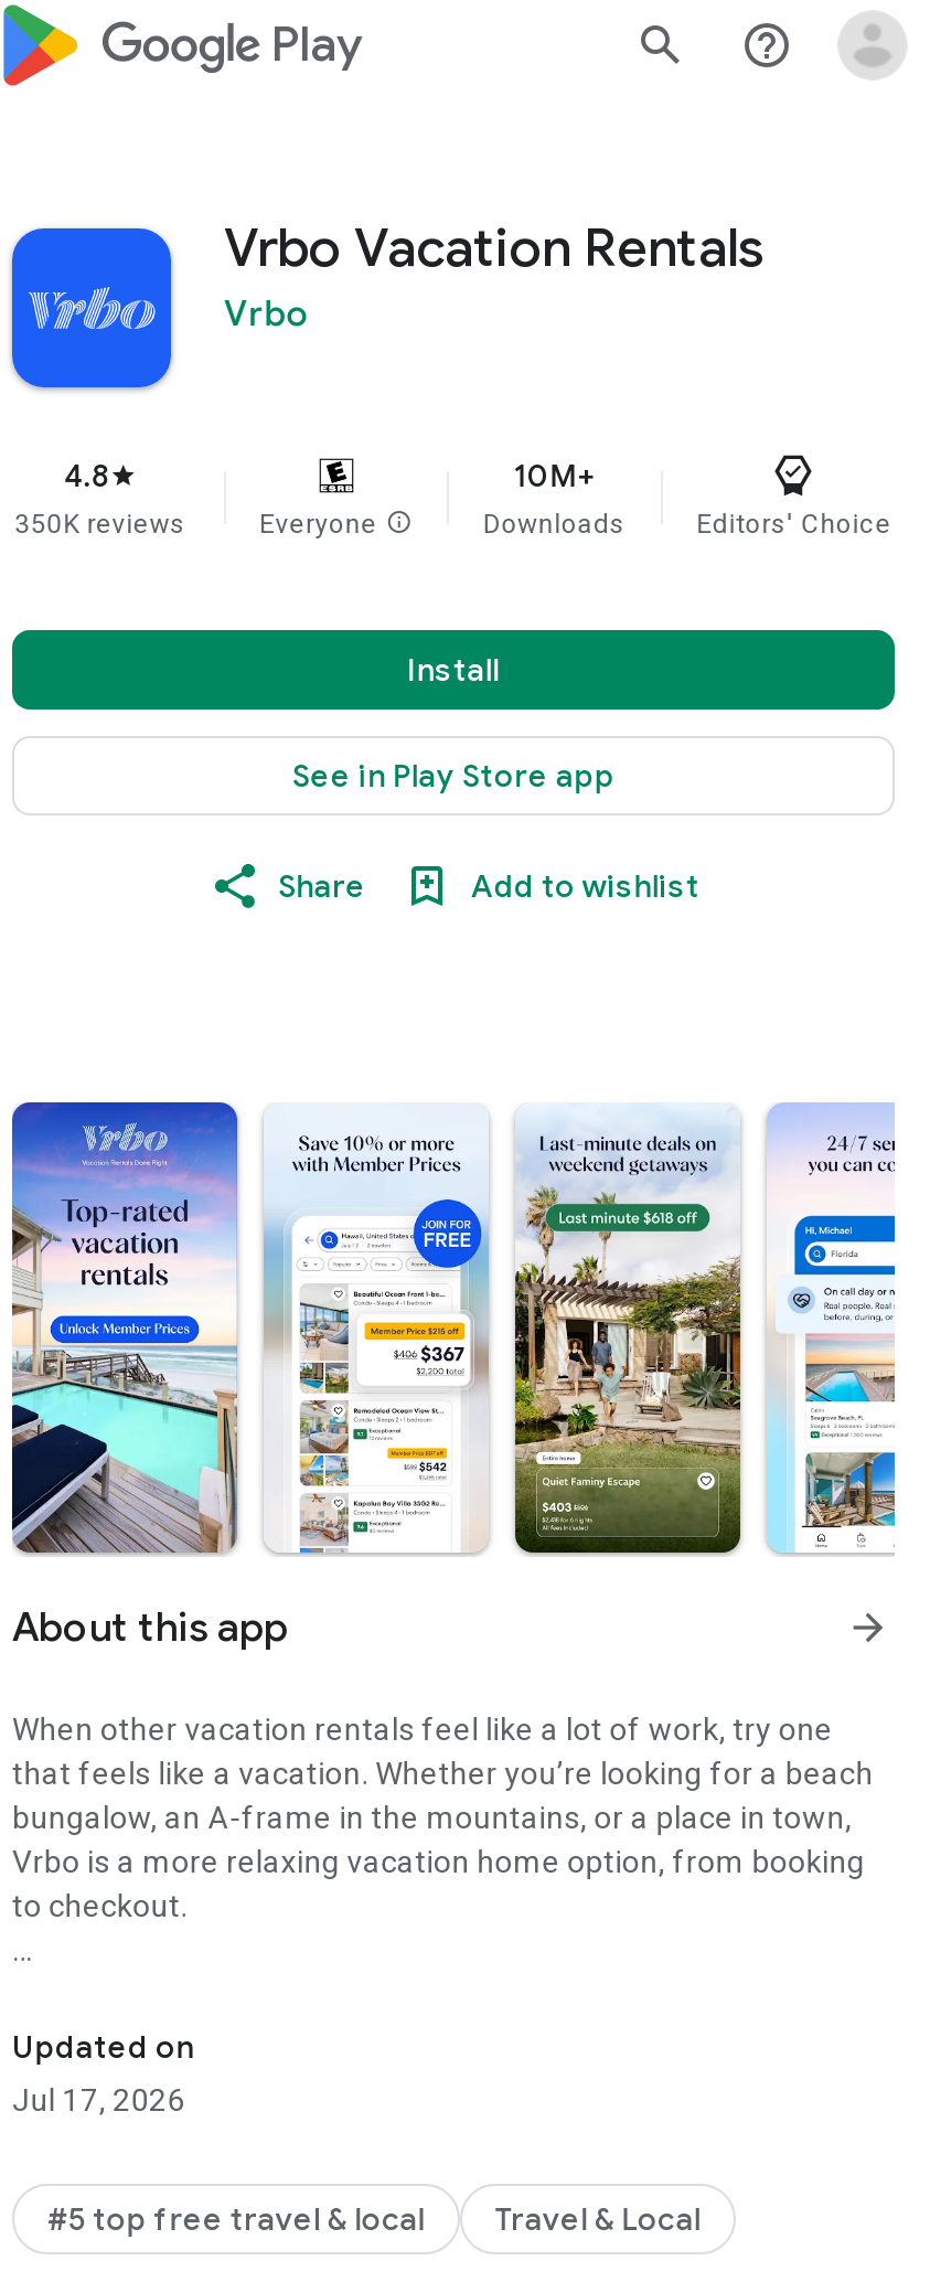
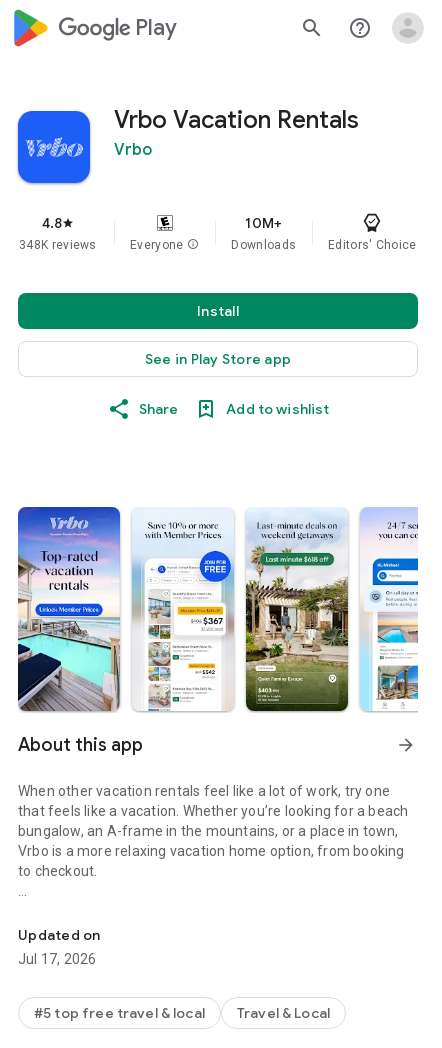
- 350K reviews
+ 348K reviews
